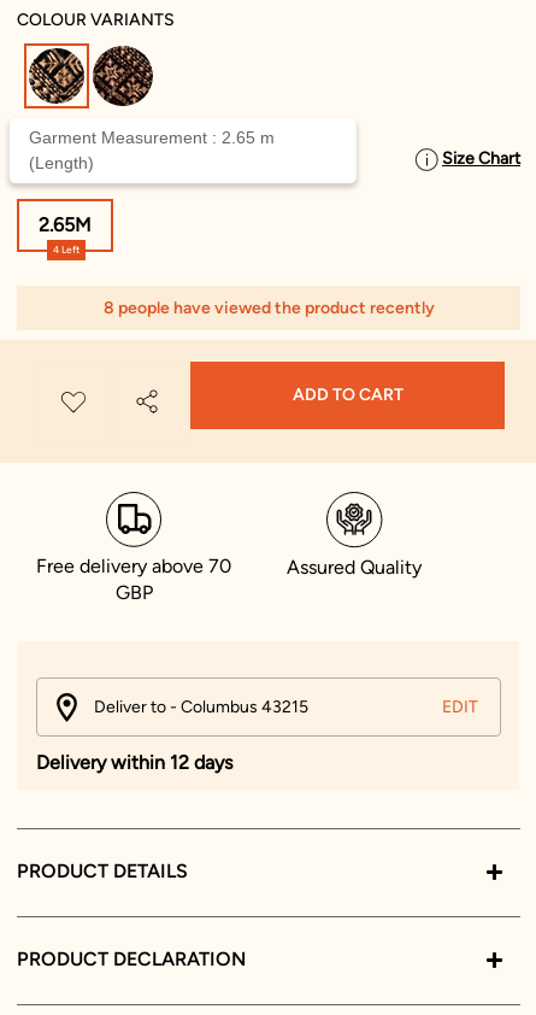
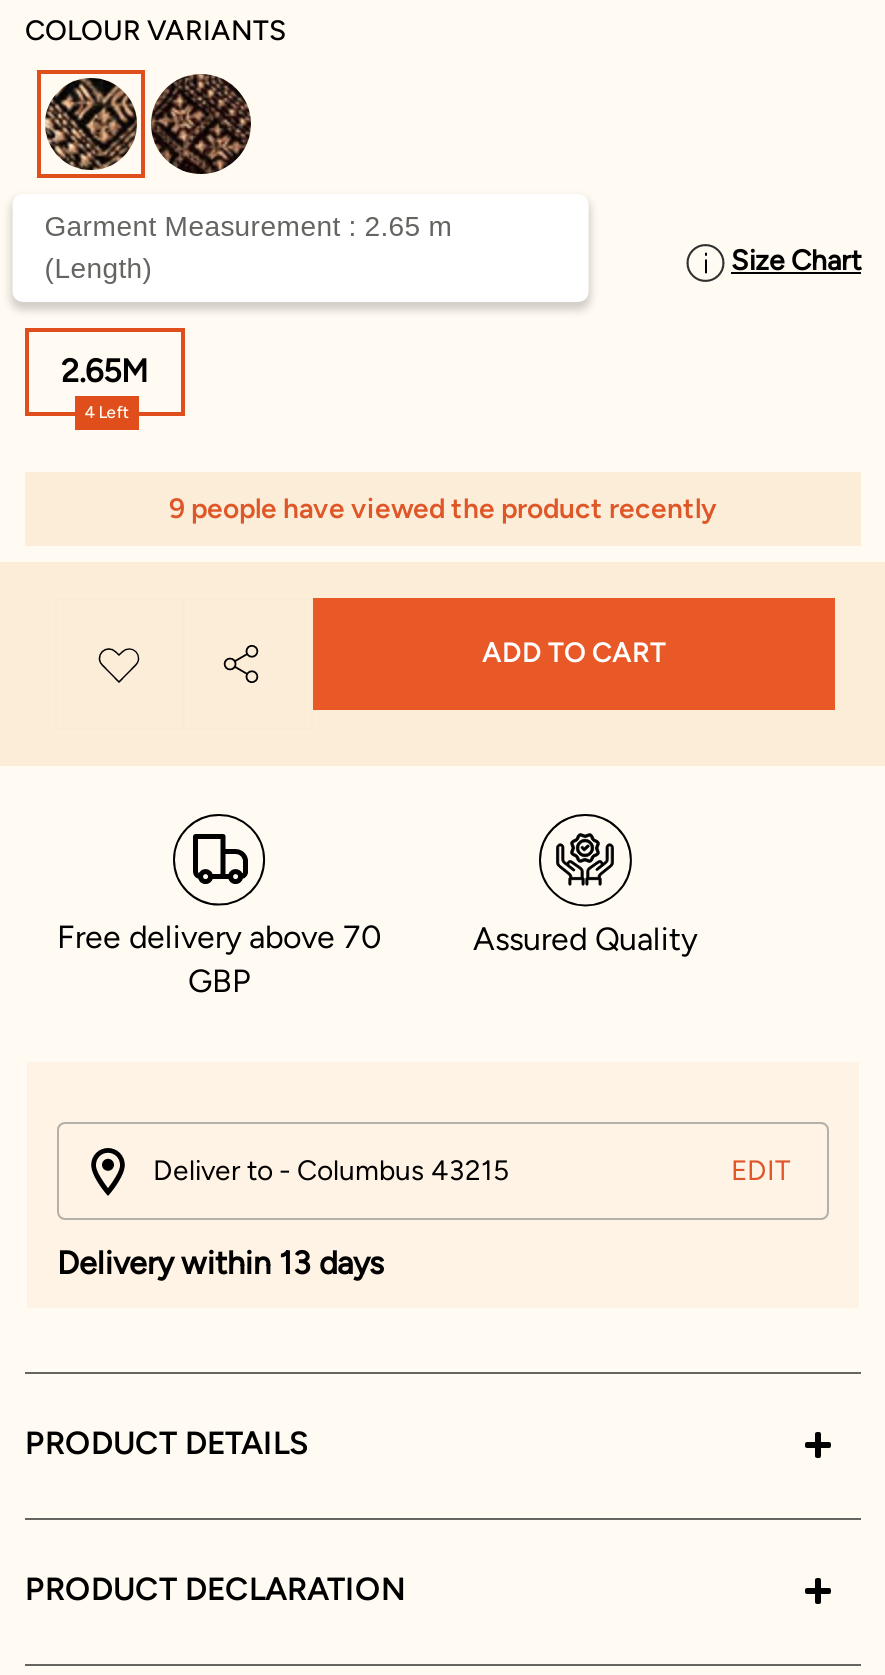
- 8 people have viewed the product recently
+ 9 people have viewed the product recently

- Delivery within 12 days
+ Delivery within 13 days
